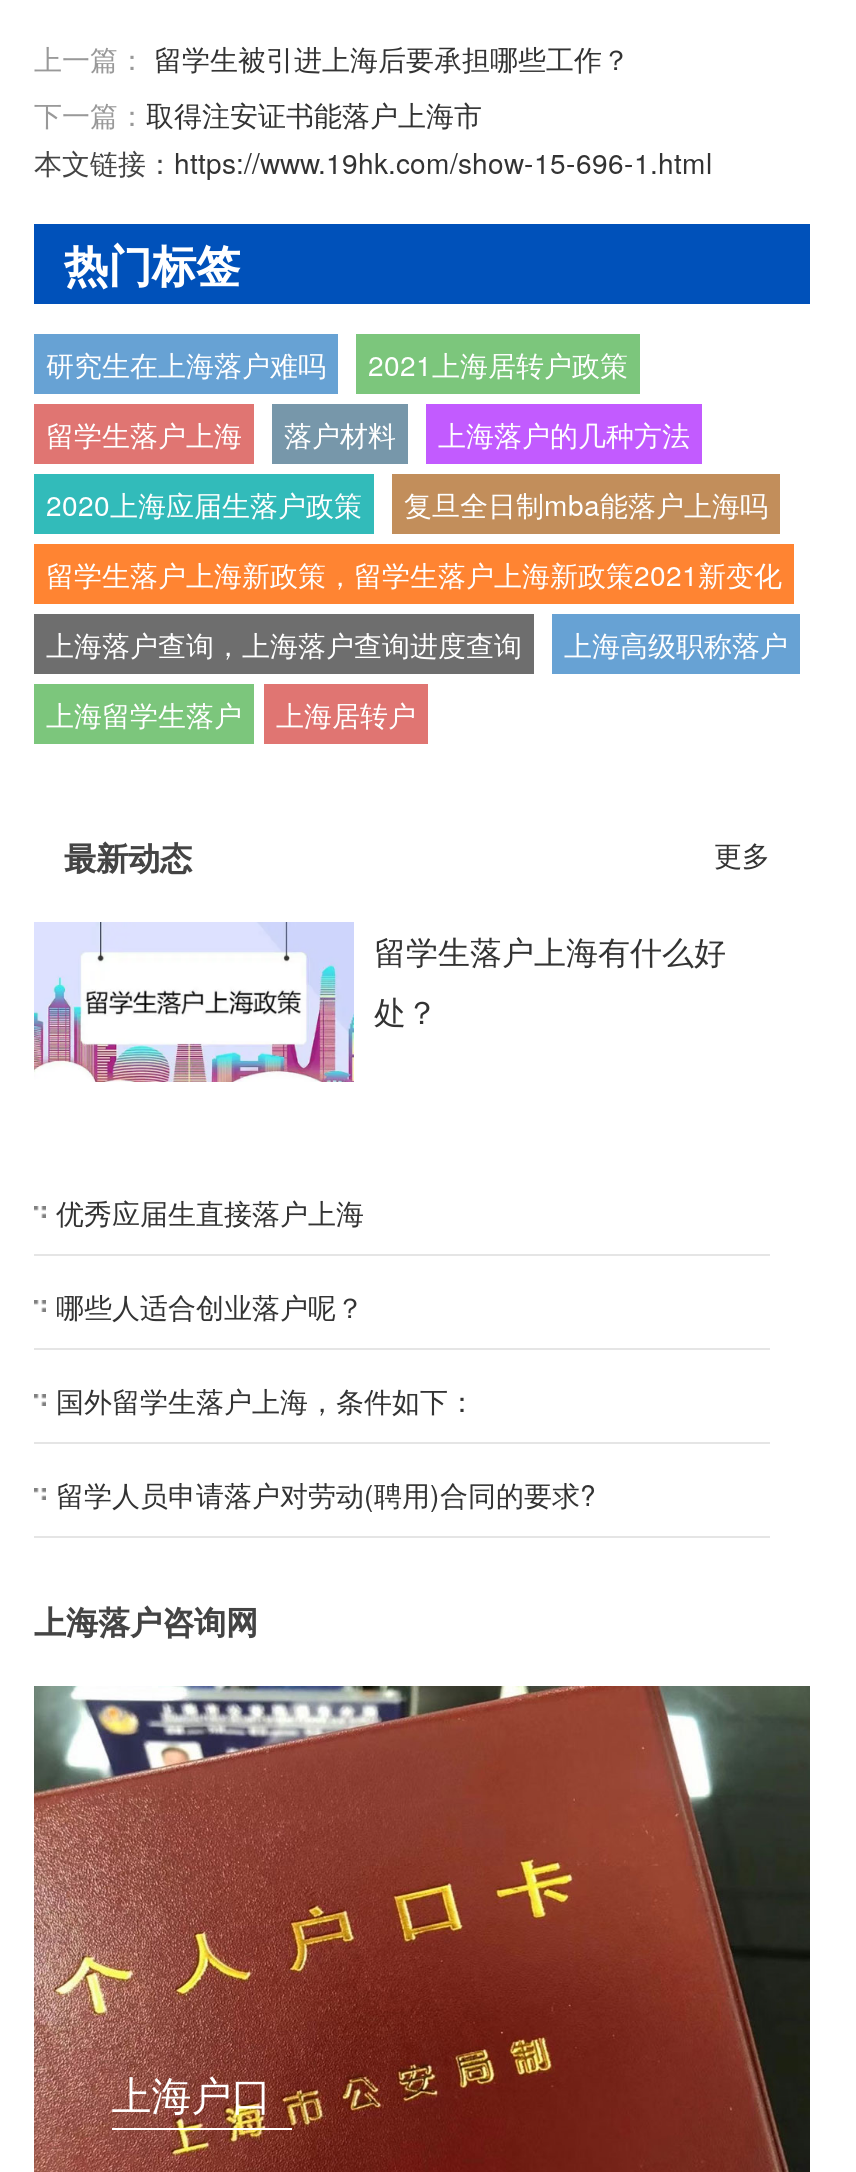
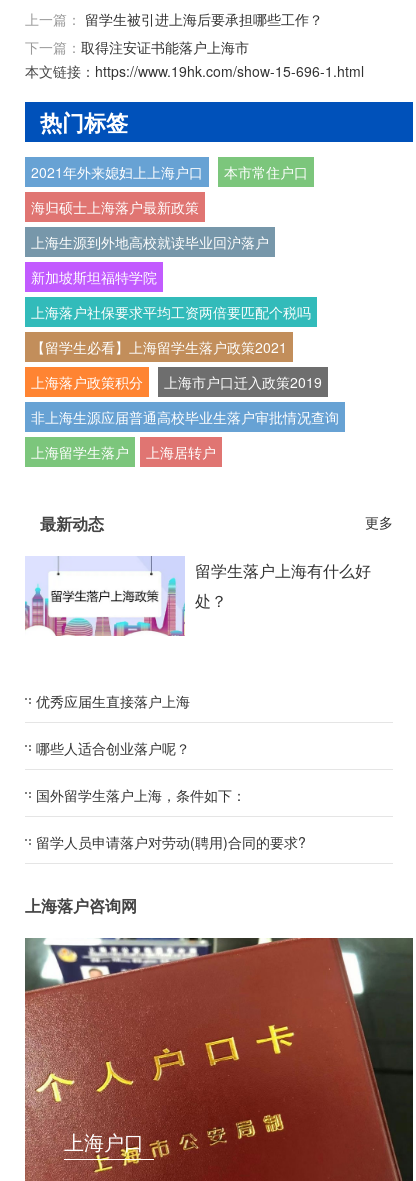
- 研究生在上海落户难吗
- 2021上海居转户政策
- 留学生落户上海
- 落户材料
- 上海落户的几种方法
- 2020上海应届生落户政策
- 复旦全日制mba能落户上海吗
- 留学生落户上海新政策，留学生落户上海新政策2021新变化
- 上海落户查询，上海落户查询进度查询
- 上海高级职称落户
+ 2021年外来媳妇上上海户口
+ 本市常住户口
+ 海归硕士上海落户最新政策
+ 上海生源到外地高校就读毕业回沪落户
+ 新加坡斯坦福特学院
+ 上海落户社保要求平均工资两倍要匹配个税吗
+ 【留学生必看】上海留学生落户政策2021
+ 上海落户政策积分
+ 上海市户口迁入政策2019
+ 非上海生源应届普通高校毕业生落户审批情况查询
